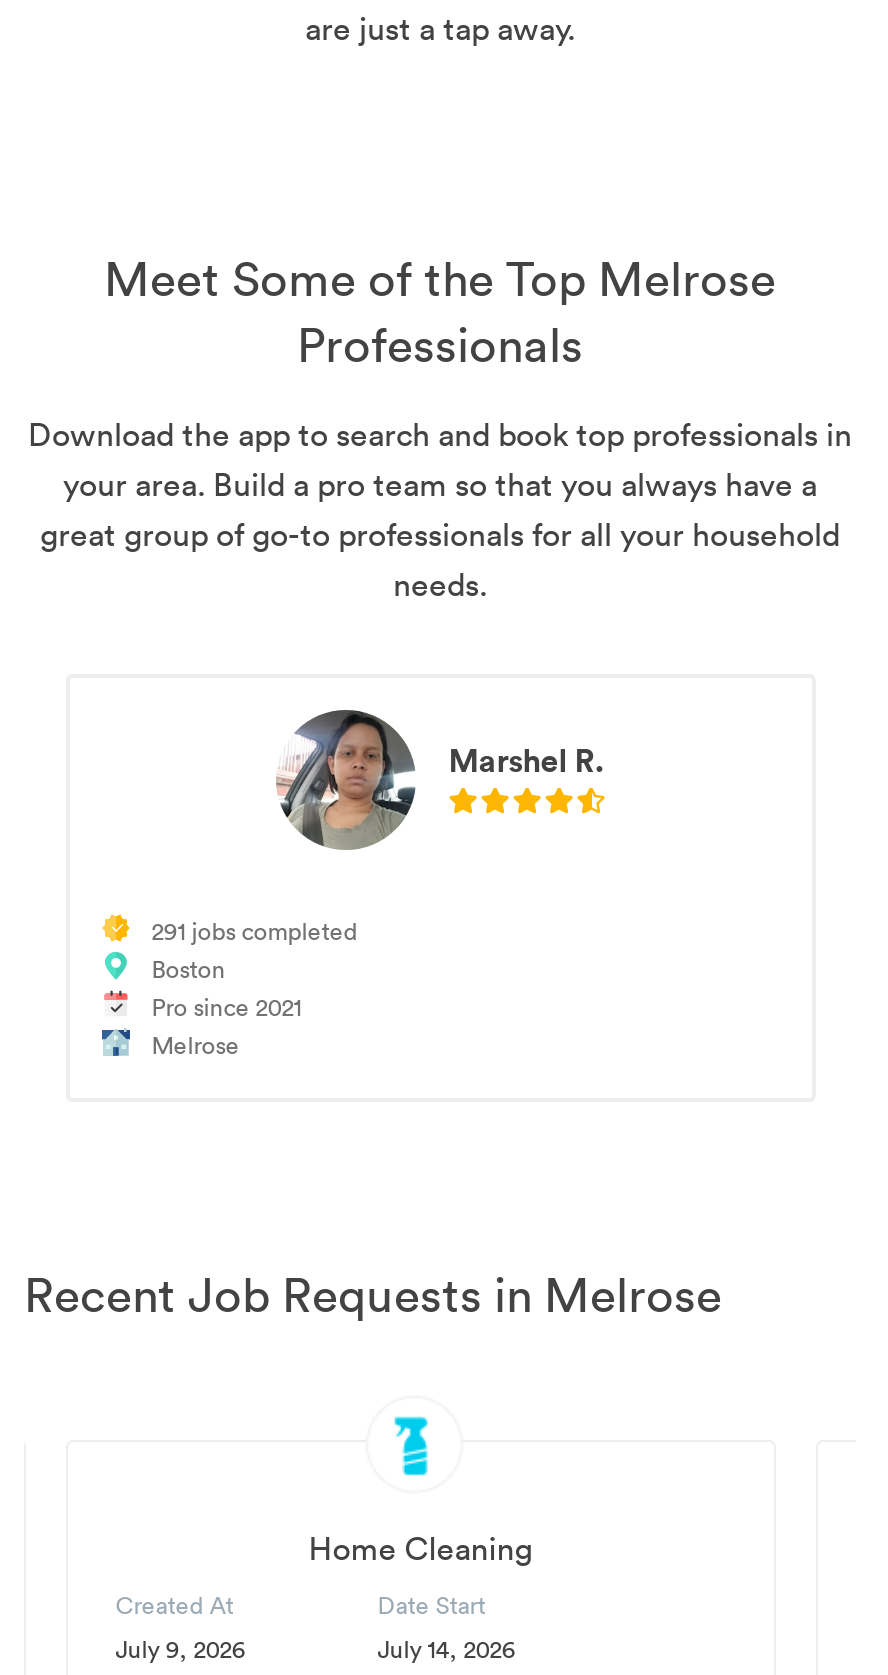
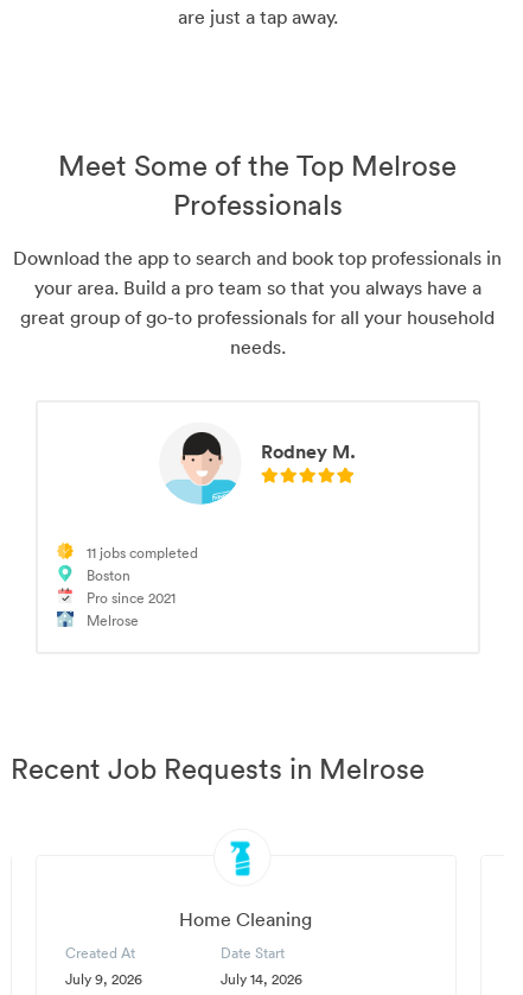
- [image]
- Marshel R.
+ [image]
+ Rodney M.

- 291 jobs completed
+ 11 jobs completed
